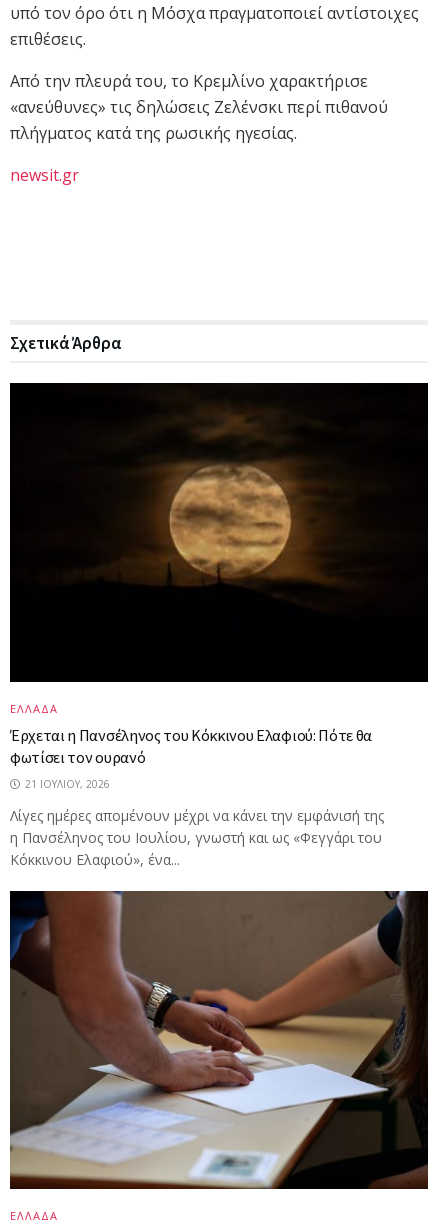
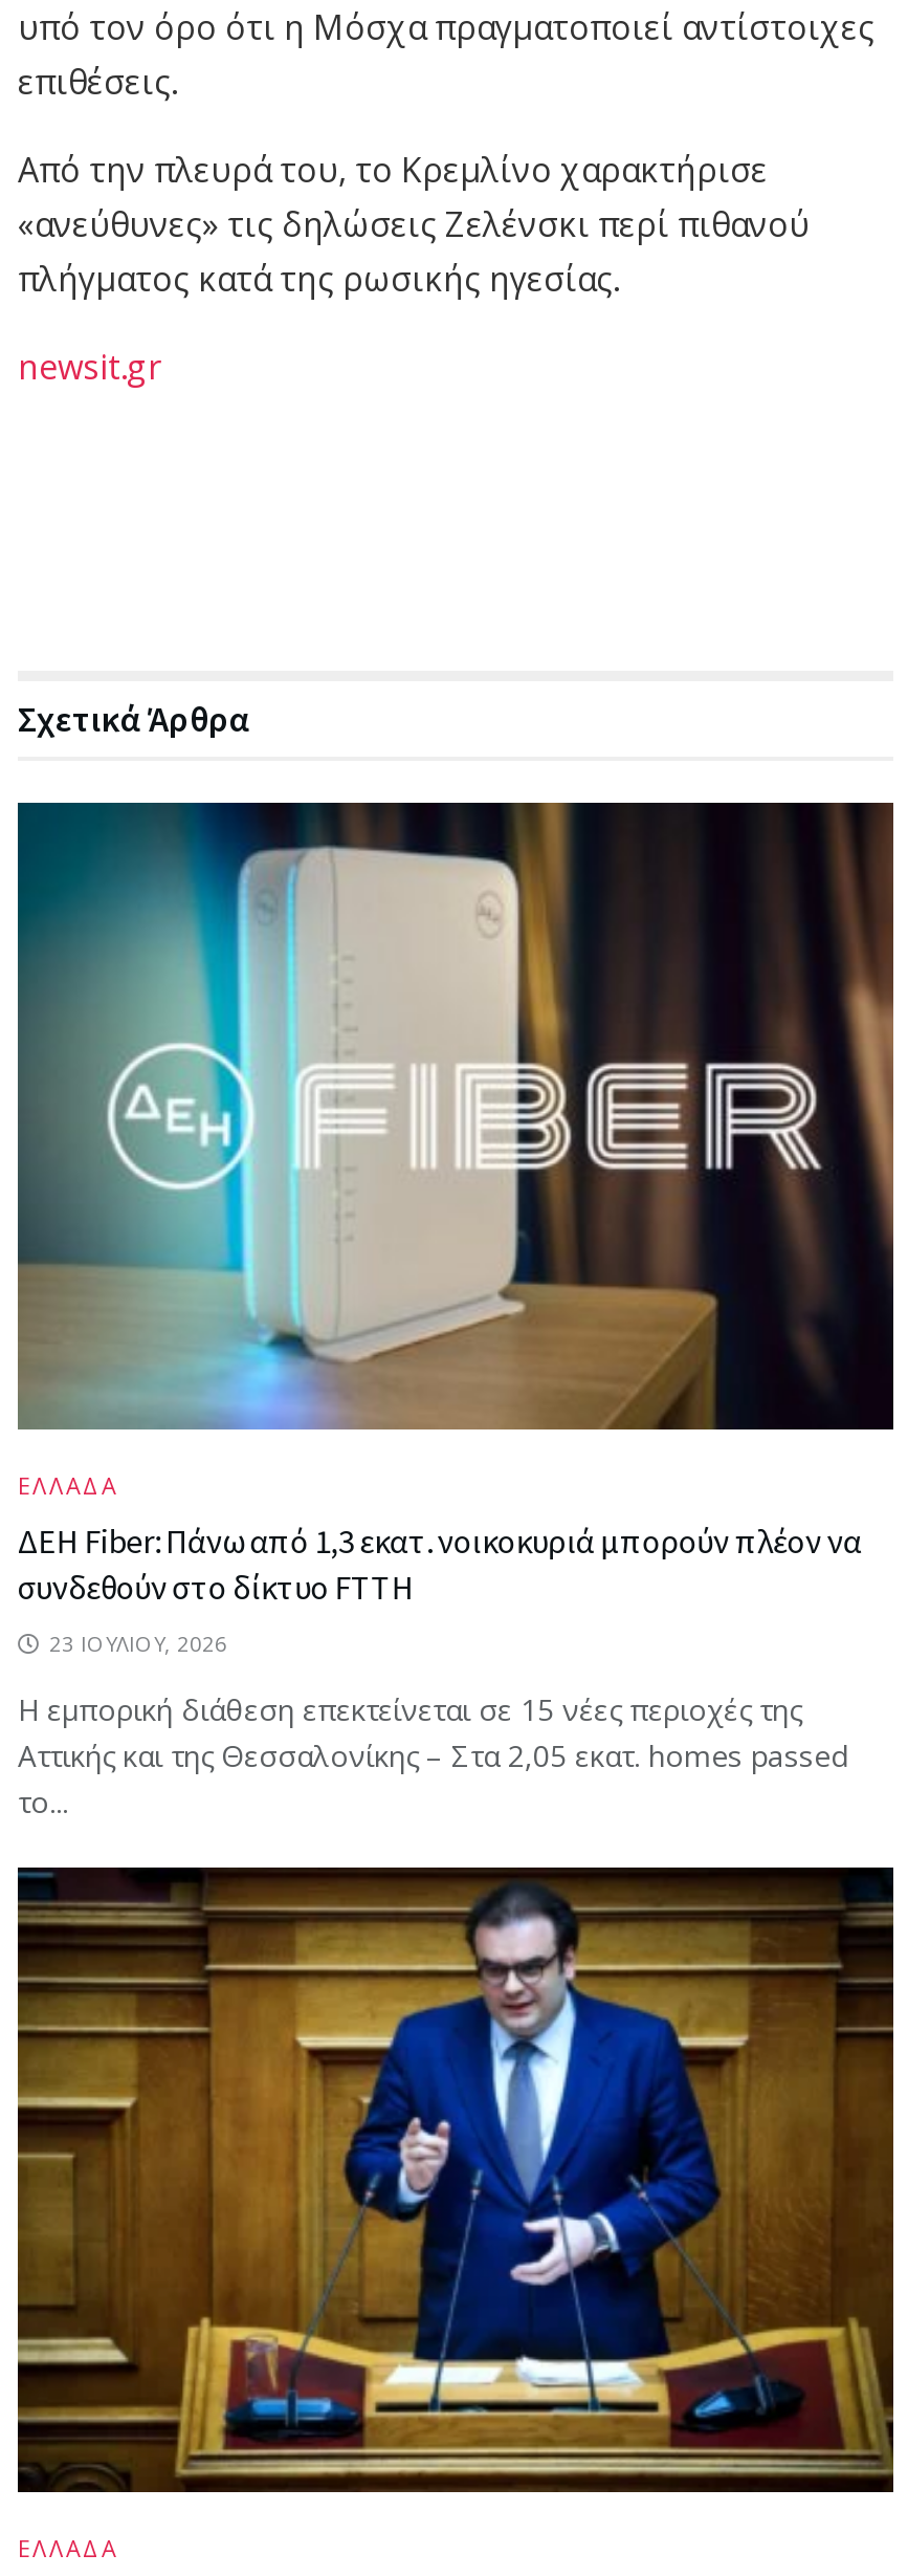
- [image]
+ [image]

- Έρχεται η Πανσέληνος του Κόκκινου Ελαφιού: Πότε θα
- φωτίσει τον ουρανό
+ ΔΕΗ Fiber: Πάνω από 1,3 εκατ. νοικοκυριά μπορούν πλέον να
+ συνδεθούν στο δίκτυο FTTH

- 21 ΙΟΥΛΊΟΥ, 2026
+ 23 ΙΟΥΛΊΟΥ, 2026

- Λίγες ημέρες απομένουν μέχρι να κάνει την εμφάνισή της
- η Πανσέληνος του Ιουλίου, γνωστή και ως «Φεγγάρι του
- Κόκκινου Ελαφιού», ένα...
+ Η εμπορική διάθεση επεκτείνεται σε 15 νέες περιοχές της
+ Αττικής και της Θεσσαλονίκης – Στα 2,05 εκατ. homes passed
+ το...

- [image]
+ [image]
